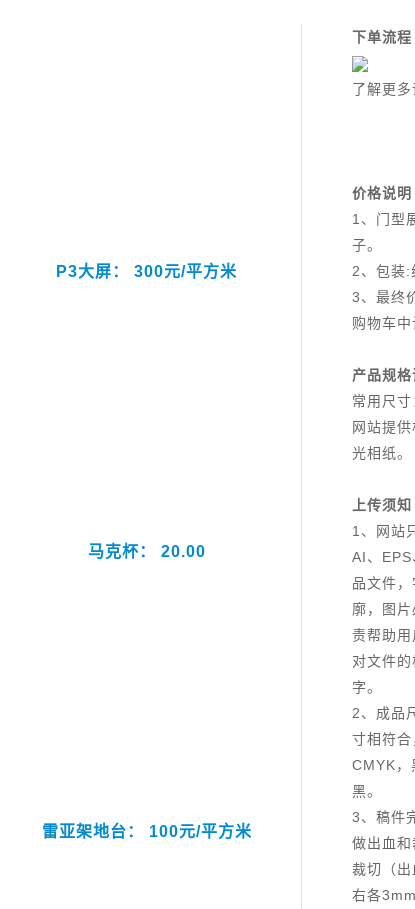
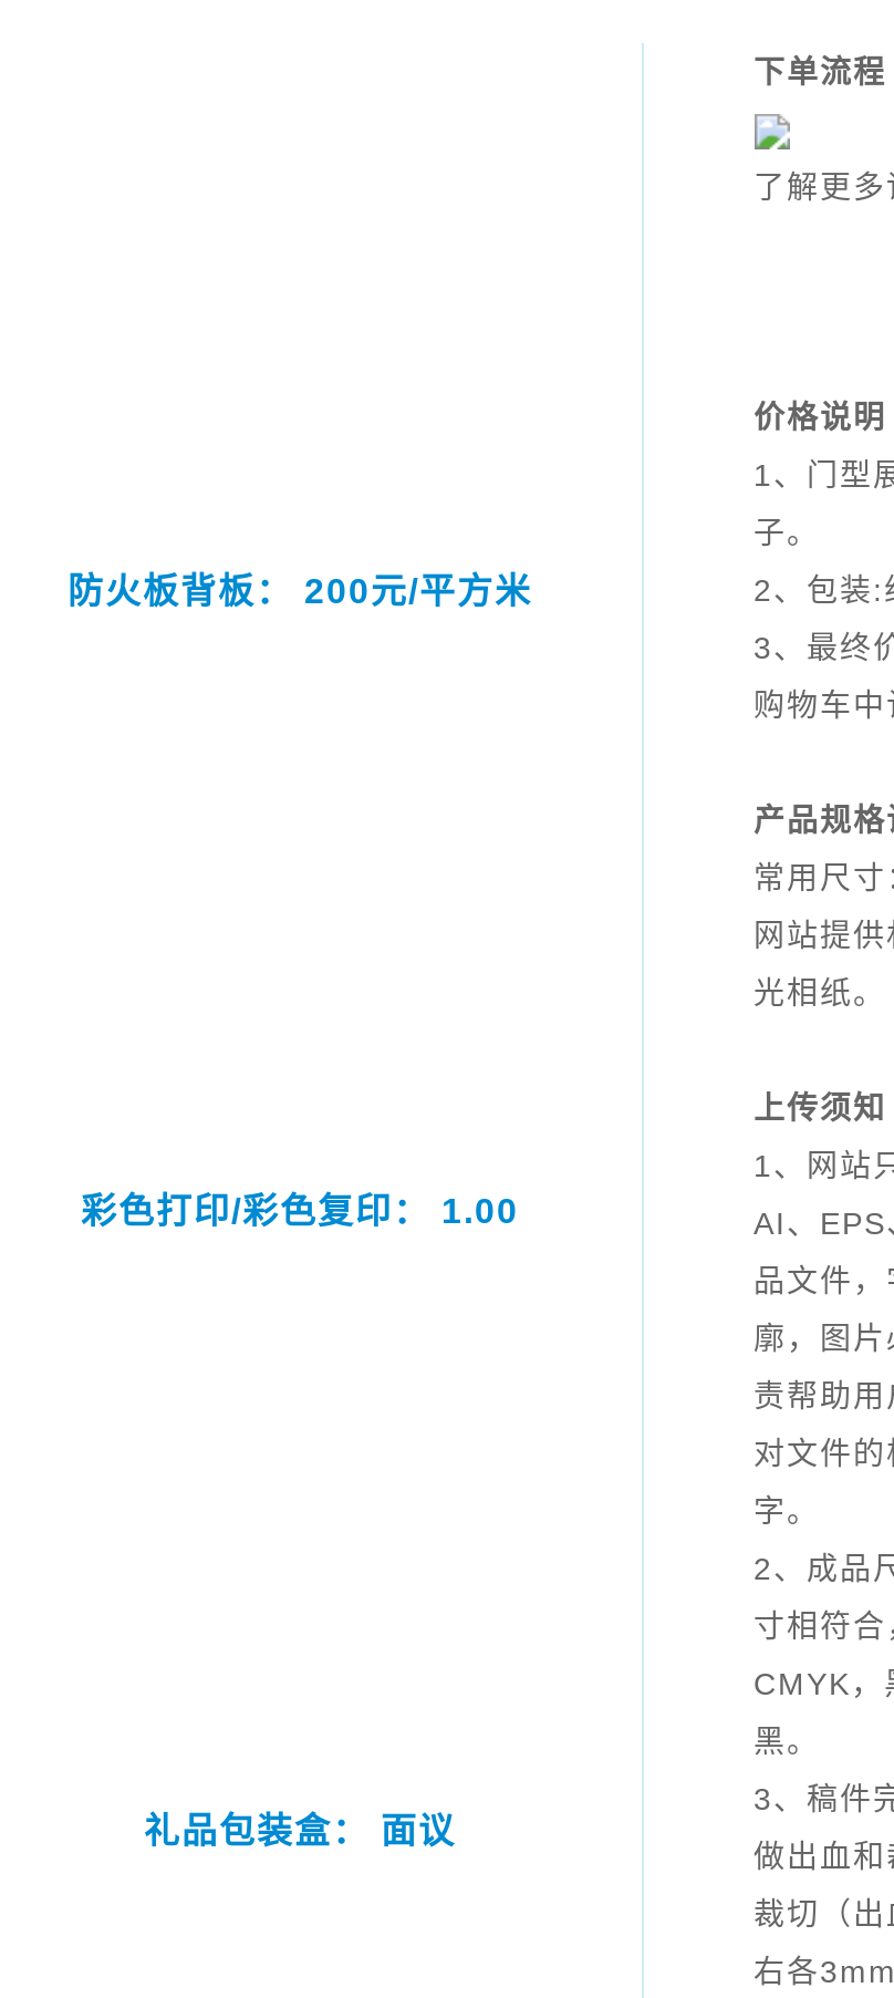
- P3大屏： 300元/平方米
+ 防火板背板： 200元/平方米

- 马克杯： 20.00
+ 彩色打印/彩色复印： 1.00

- 雷亚架地台： 100元/平方米
+ 礼品包装盒： 面议
